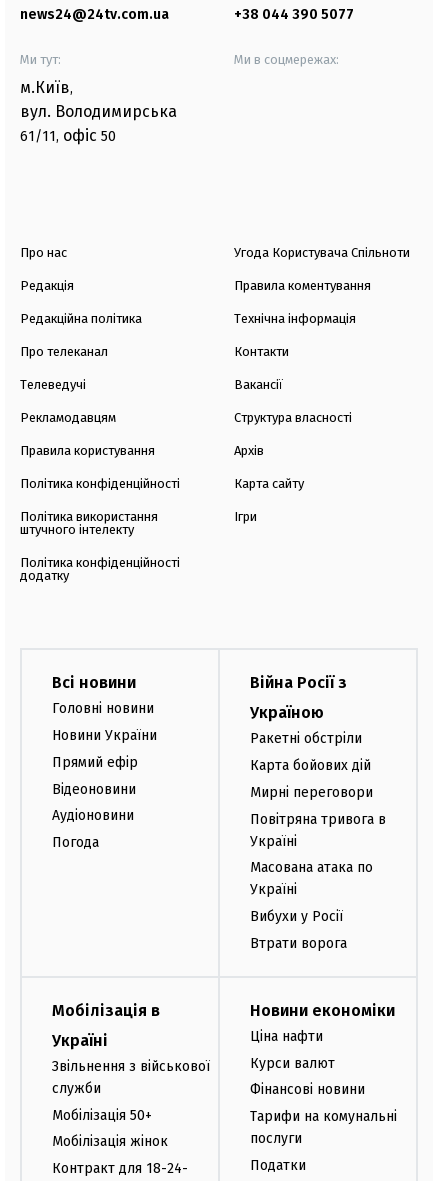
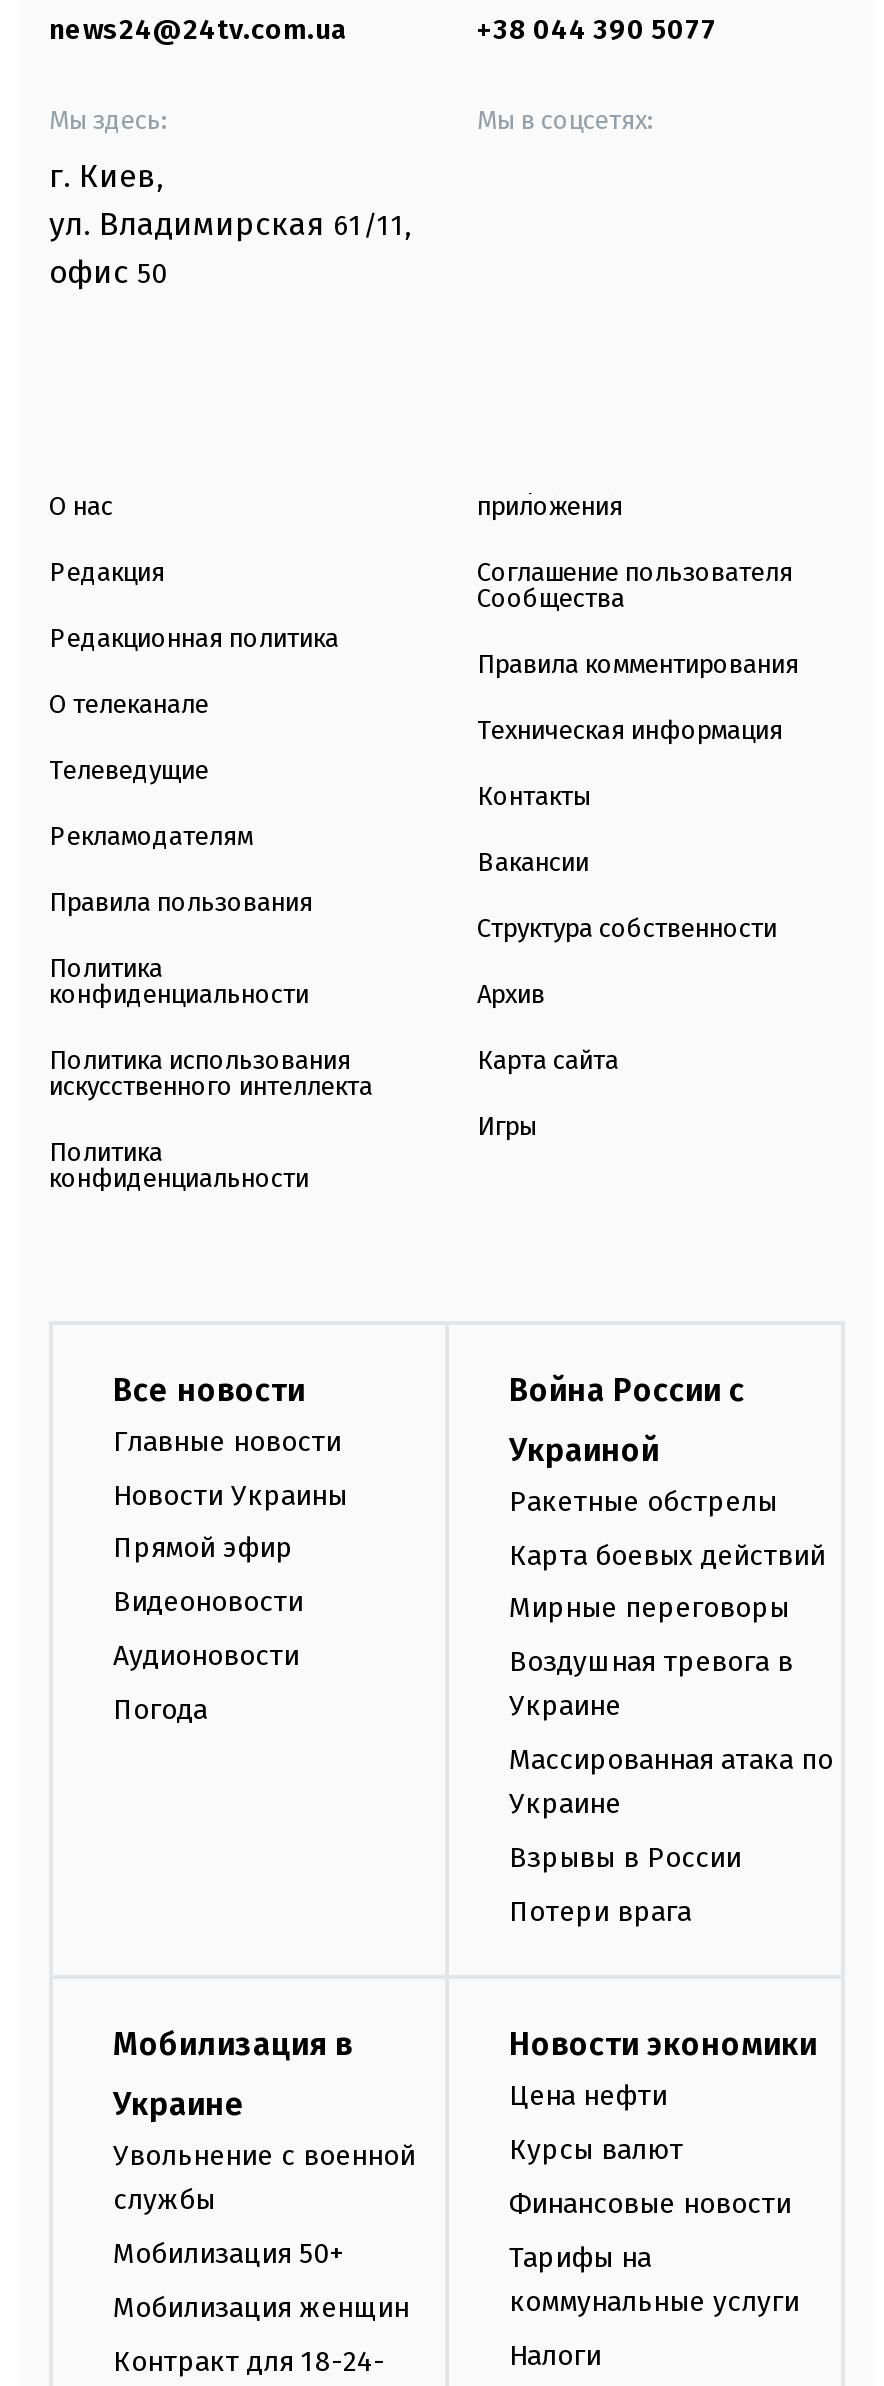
- Ми тут:
- м.Київ,
- вул. Володимирська
- 61/11, офіс 50
+ Мы здесь:
+ г. Киев,
+ ул. Владимирская 61/11,
+ офис 50

- Ми в соцмережах:
+ Мы в соцсетях:

- Про нас
- Редакція
- Редакційна політика
- Про телеканал
- Телеведучі
- Рекламодавцям
- Правила користування
- Політика конфіденційності
- Політика використання
- штучного інтелекту
- Політика конфіденційності
- додатку
+ О нас
+ Редакция
+ Редакционная политика
+ О телеканале
+ Телеведущие
+ Рекламодателям
+ Правила пользования
+ Политика
+ конфиденциальности
+ Политика использования
+ искусственного интеллекта
+ Политика
+ конфиденциальности

- Угода Користувача Спільноти
- Правила коментування
- Технічна інформація
- Контакти
- Вакансії
- Структура власності
- Архів
- Карта сайту
- Ігри
+ приложения
+ Соглашение пользователя
+ Сообщества
+ Правила комментирования
+ Техническая информация
+ Контакты
+ Вакансии
+ Структура собственности
+ Архив
+ Карта сайта
+ Игры

- Всі новини
- Головні новини
- Новини України
- Прямий ефір
- Відеоновини
- Аудіоновини
+ Все новости
+ Главные новости
+ Новости Украины
+ Прямой эфир
+ Видеоновости
+ Аудионовости

- Війна Росії з
+ Война России с

- Україною
- Ракетні обстріли
+ Украиной
+ Ракетные обстрелы

- Карта бойових дій
+ Карта боевых действий

- Мирні переговори
+ Мирные переговоры

- Повітряна тривога в
- Україні
+ Воздушная тревога в
+ Украине

- Масована атака по
- Україні
+ Массированная атака по
+ Украине

- Вибухи у Росії
+ Взрывы в России

- Втрати ворога
+ Потери врага

- Мобілізація в
+ Мобилизация в

- Новини економіки
- Ціна нафти
+ Новости экономики
+ Цена нефти

- Україні
- Звільнення з військової
- служби
+ Украине
+ Увольнение с военной
+ службы

- Курси валют
+ Курсы валют

- Фінансові новини
+ Финансовые новости

- Мобілізація 50+
+ Мобилизация 50+

- Тарифи на комунальні
- послуги
+ Тарифы на
+ коммунальные услуги

- Мобілізація жінок
+ Мобилизация женщин

- Податки
+ Налоги
